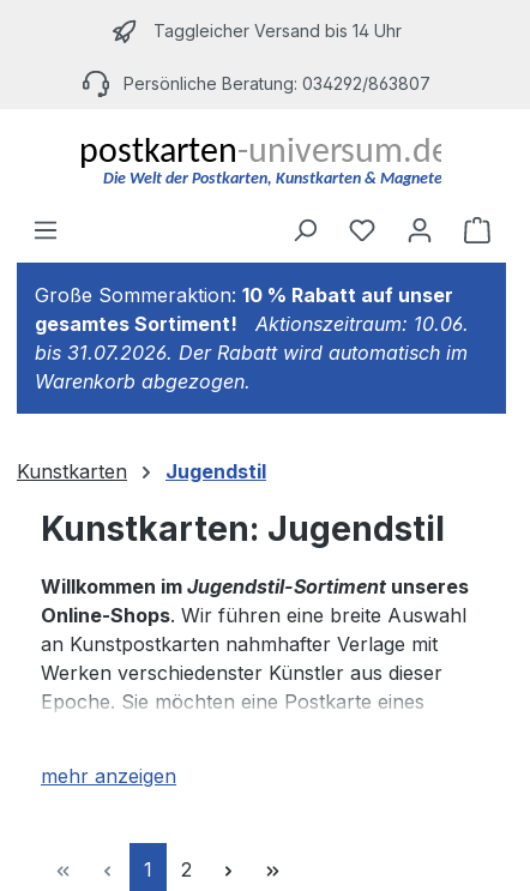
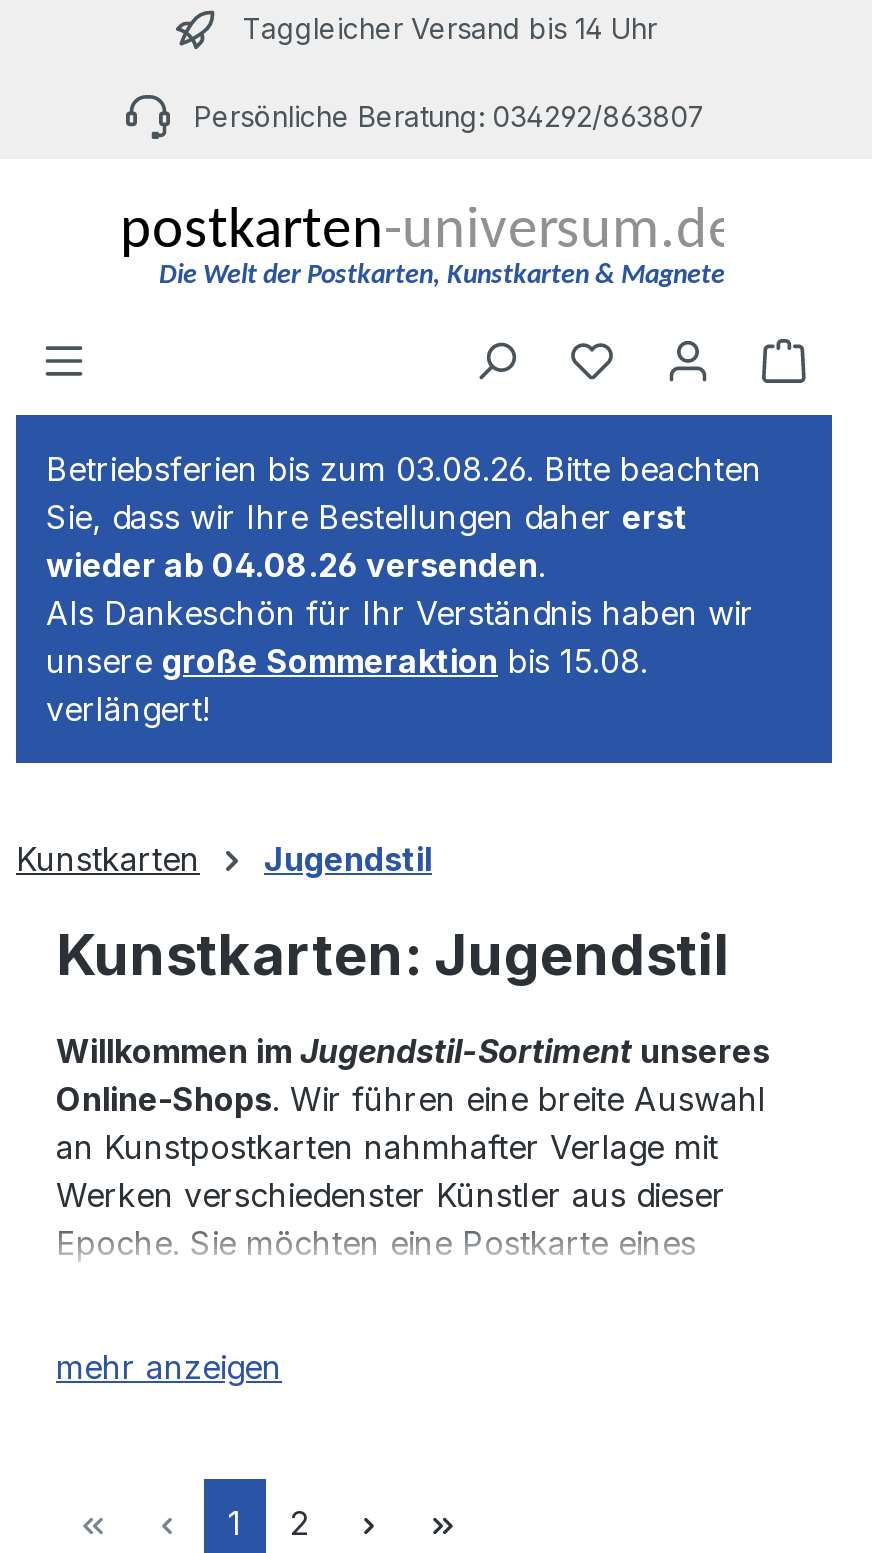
- Große Sommeraktion: 10 % Rabatt auf unser
- gesamtes Sortiment!
- Aktionszeitraum: 10.06.
- bis 31.07.2026. Der Rabatt wird automatisch im
- Warenkorb abgezogen.
+ Betriebsferien bis zum 03.08.26. Bitte beachten
+ Sie, dass wir Ihre Bestellungen daher erst
+ wieder ab 04.08.26 versenden.
+ Als Dankeschön für Ihr Verständnis haben wir
+ unsere große Sommeraktion bis 15.08.
+ verlängert!
